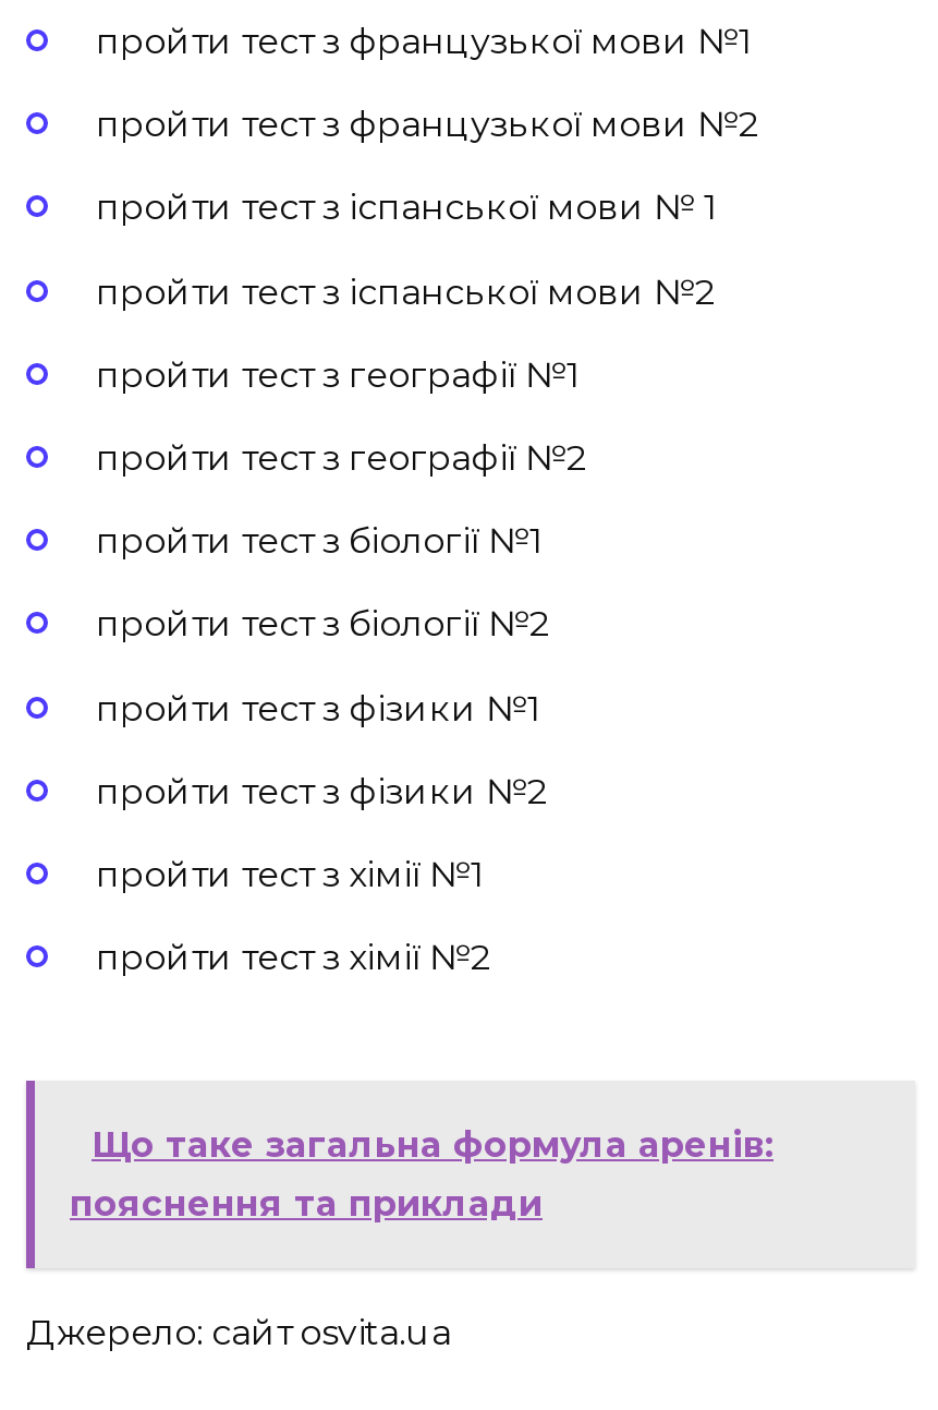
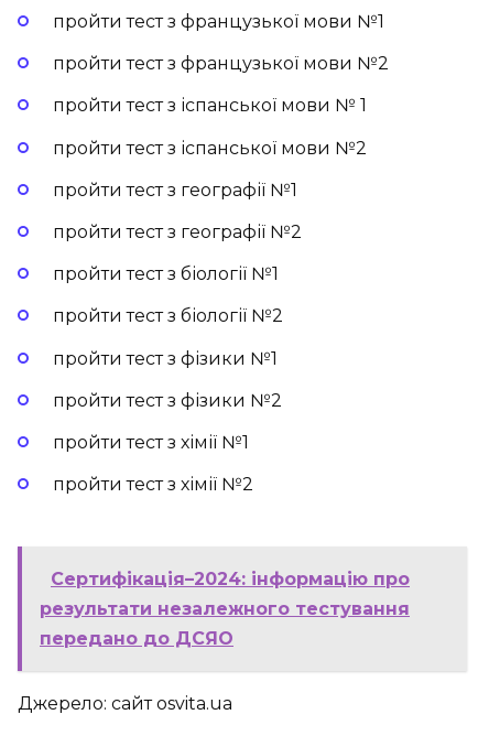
- Що таке загальна формула аренів:
- пояснення та приклади
+ Сертифікація–2024: інформацію про
+ результати незалежного тестування
+ передано до ДСЯО
